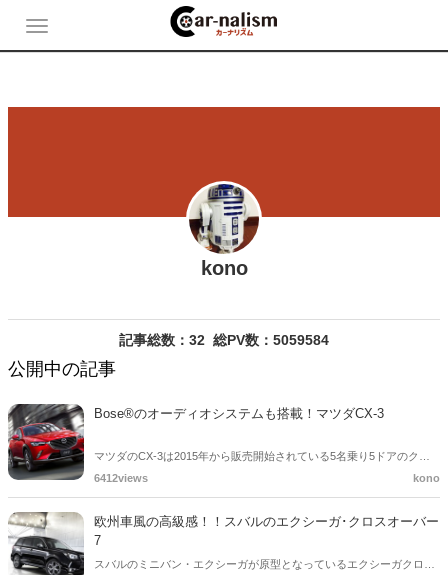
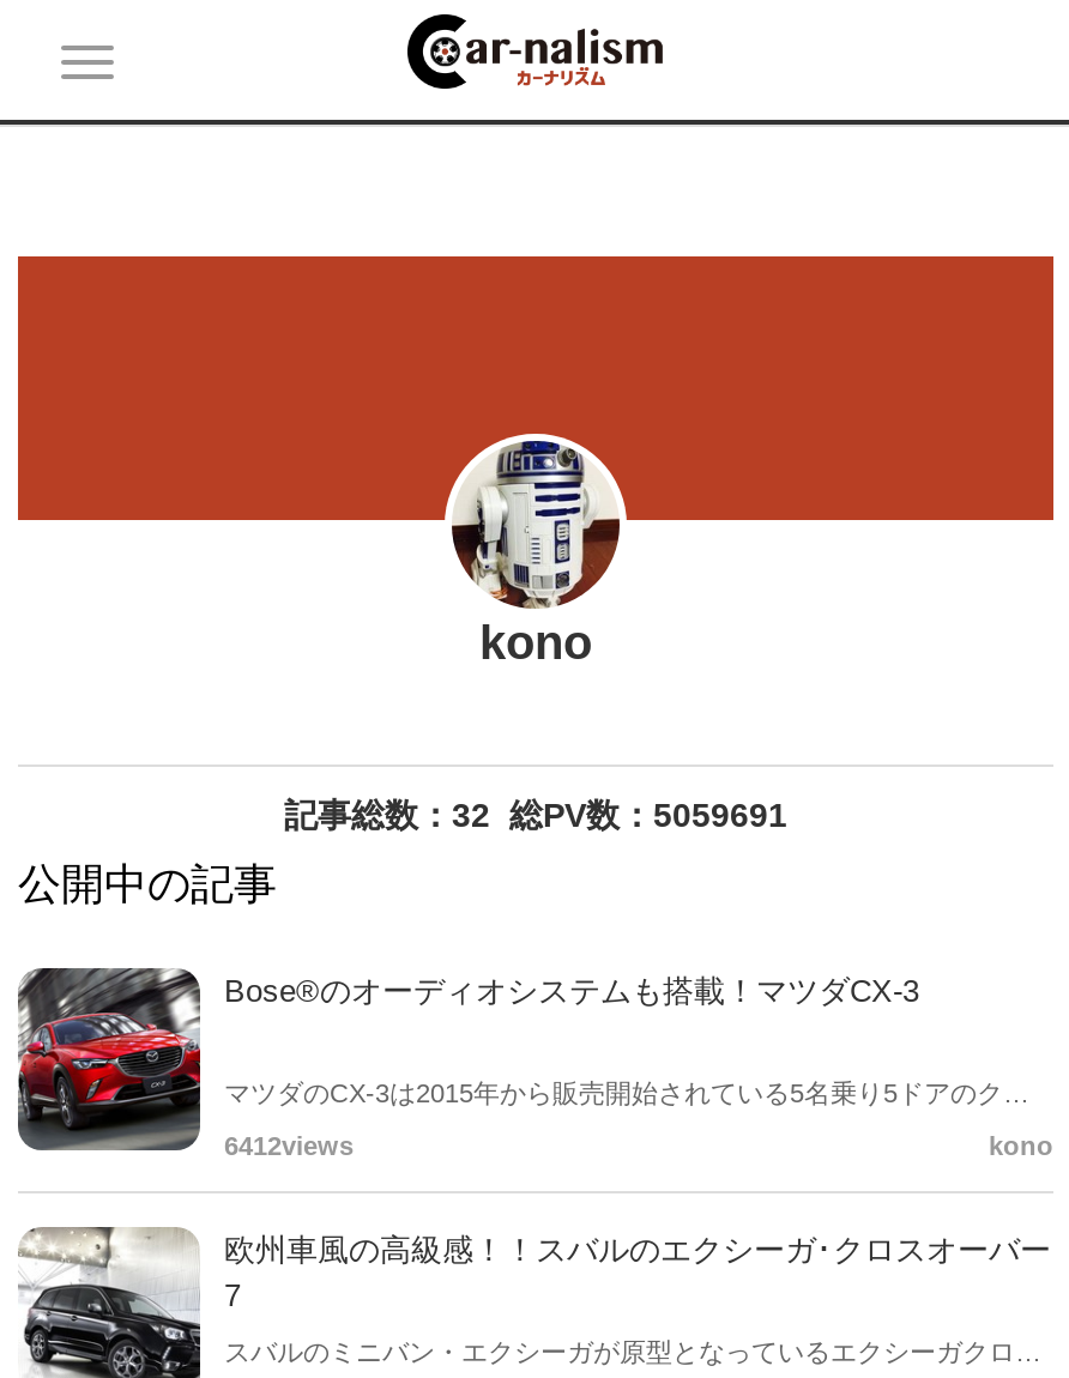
- 記事総数：32 総PV数：5059584
+ 記事総数：32 総PV数：5059691
